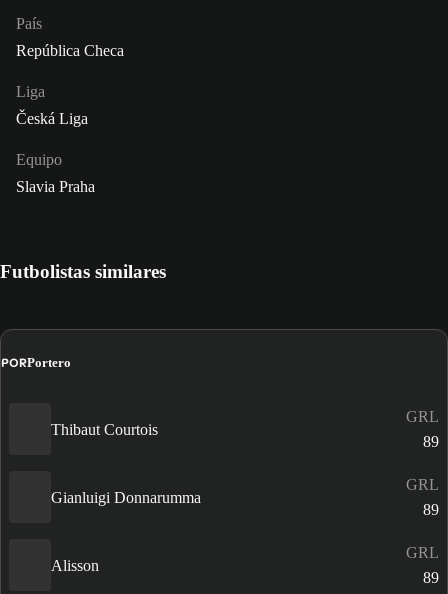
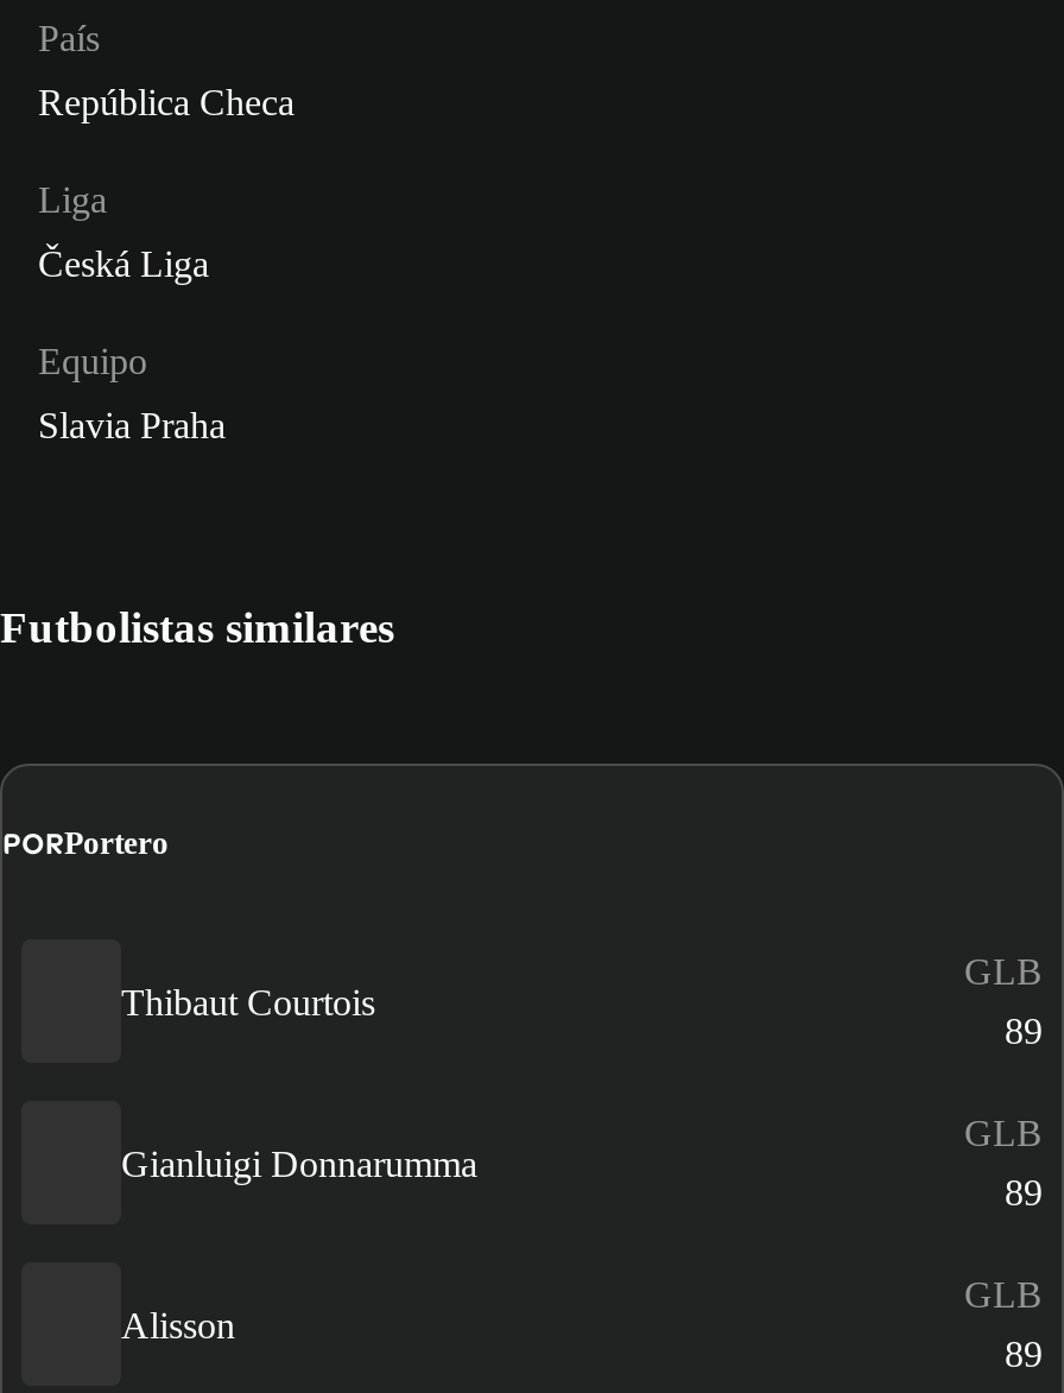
- GRL
+ GLB

- GRL
+ GLB

- GRL
+ GLB
